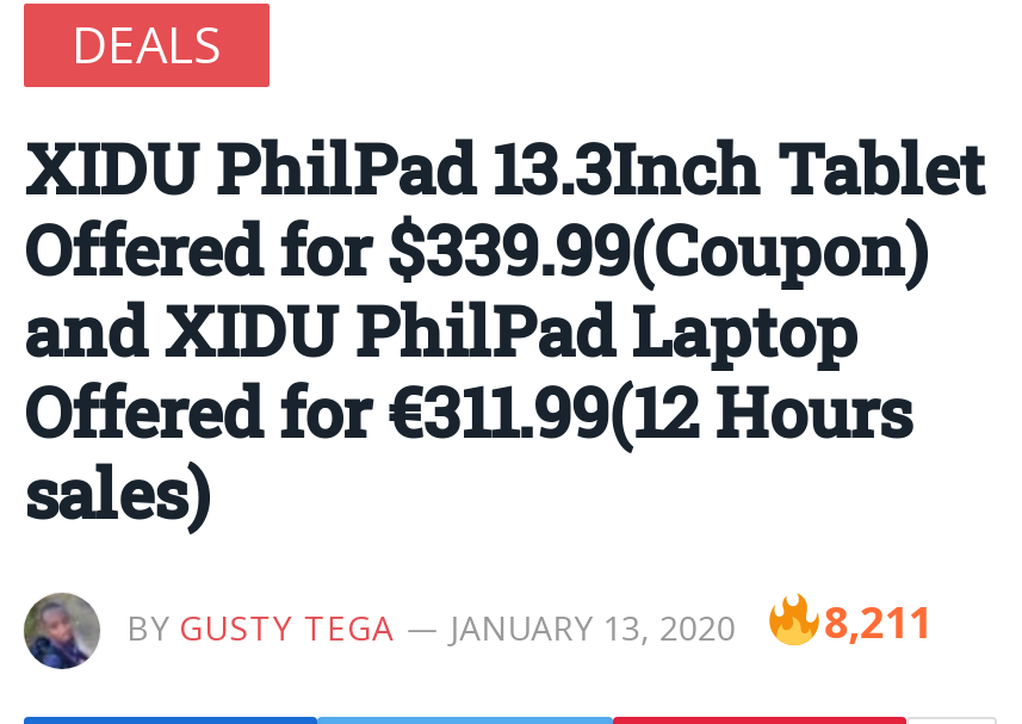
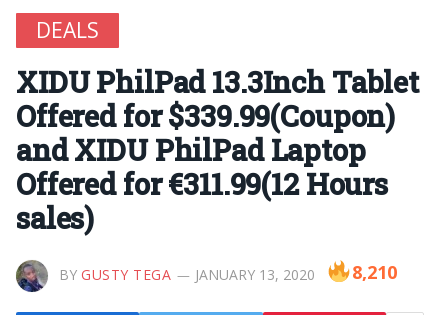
- BY GUSTY TEGA JANUARY 13, 2020 8,211
+ BY GUSTY TEGA JANUARY 13, 2020 8,210
